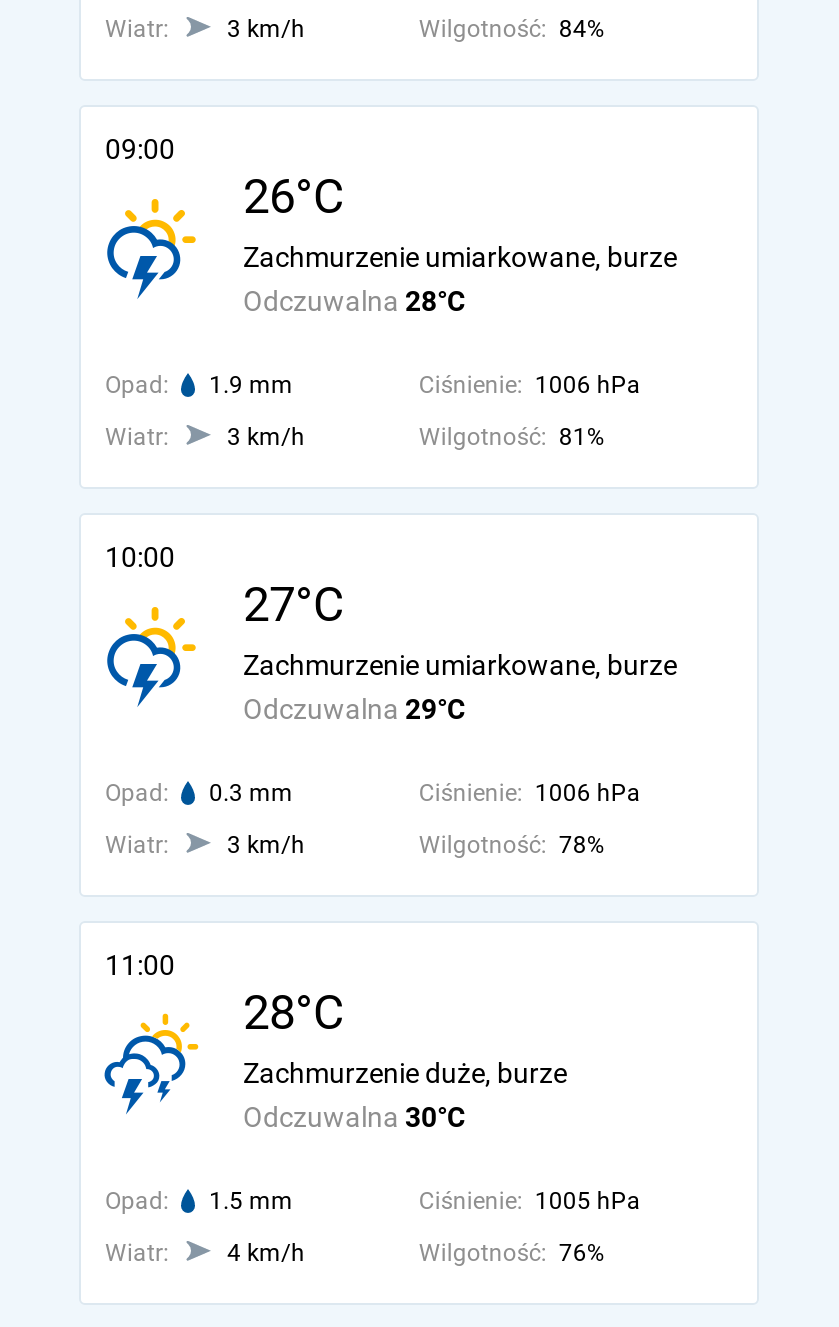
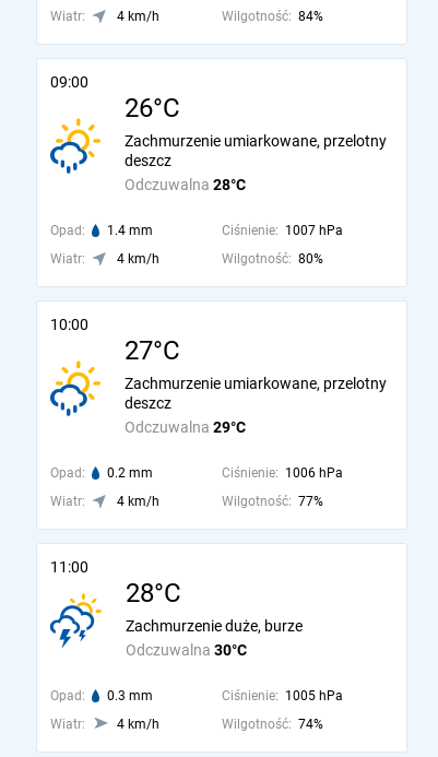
- 3 km/h
+ 4 km/h

- [image]
- Zachmurzenie umiarkowane, burze
+ [image]
+ Zachmurzenie umiarkowane, przelotny
+ deszcz

- Opad: 1.9 mm
+ Opad: 1.4 mm

- Ciśnienie: 1006 hPa
+ Ciśnienie: 1007 hPa

- 3 km/h
+ 4 km/h

- Wilgotność: 81%
+ Wilgotność: 80%

- [image]
- Zachmurzenie umiarkowane, burze
+ [image]
+ Zachmurzenie umiarkowane, przelotny
+ deszcz

- Opad: 0.3 mm
+ Opad: 0.2 mm

- 3 km/h
+ 4 km/h

- Wilgotność: 78%
+ Wilgotność: 77%

- Opad: 1.5 mm
+ Opad: 0.3 mm

- Wilgotność: 76%
+ Wilgotność: 74%
